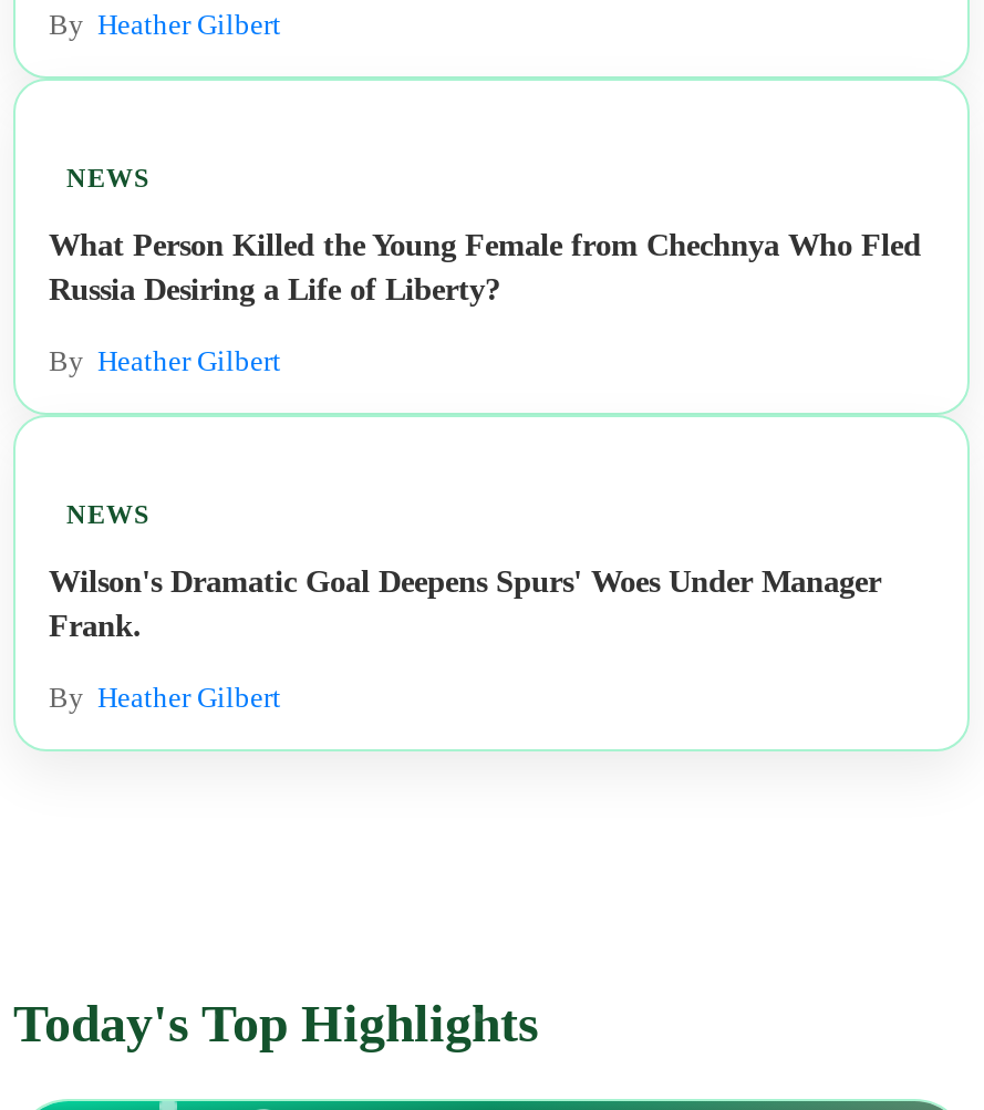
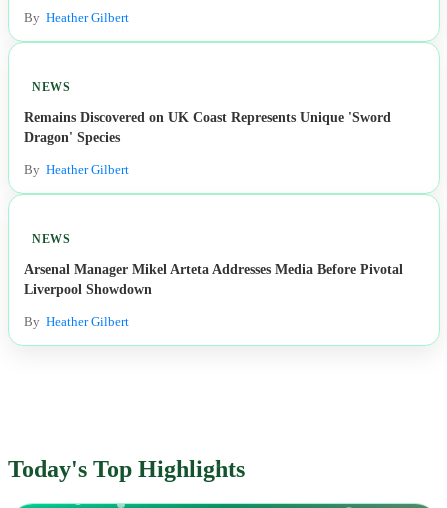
- What Person Killed the Young Female from Chechnya Who Fled
- Russia Desiring a Life of Liberty?
+ Remains Discovered on UK Coast Represents Unique 'Sword
+ Dragon' Species

- Wilson's Dramatic Goal Deepens Spurs' Woes Under Manager
- Frank.
+ Arsenal Manager Mikel Arteta Addresses Media Before Pivotal
+ Liverpool Showdown
